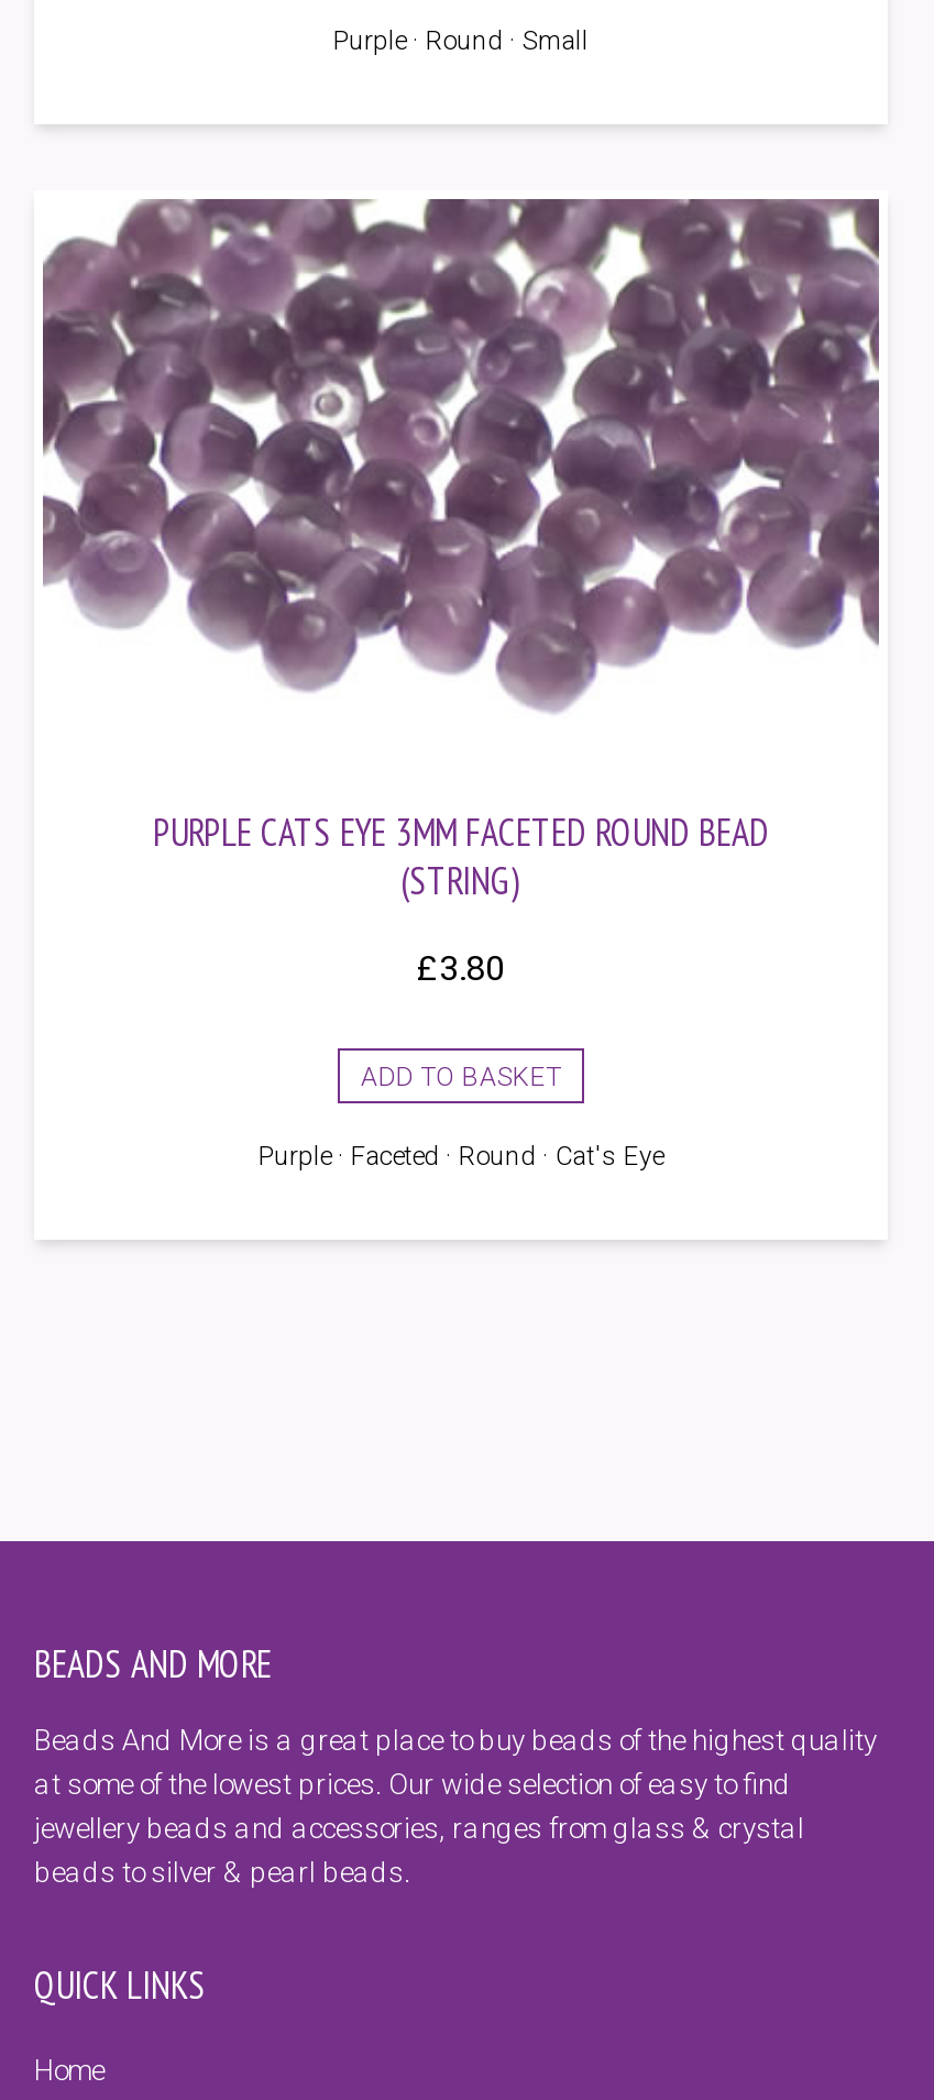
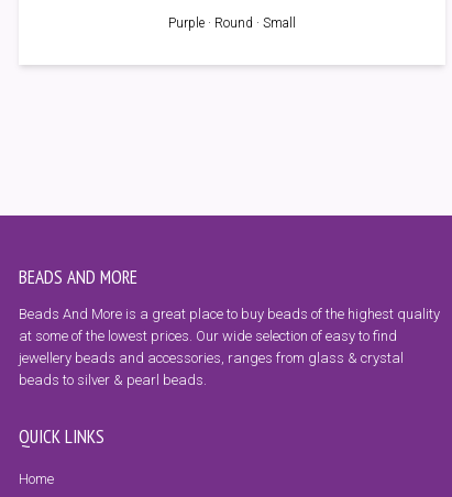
- [image]

- PURPLE CATS EYE 3MM FACETED ROUND BEAD
- (STRING)
- £3.80
- ADD TO BASKET
- Purple · Faceted · Round · Cat's Eye
